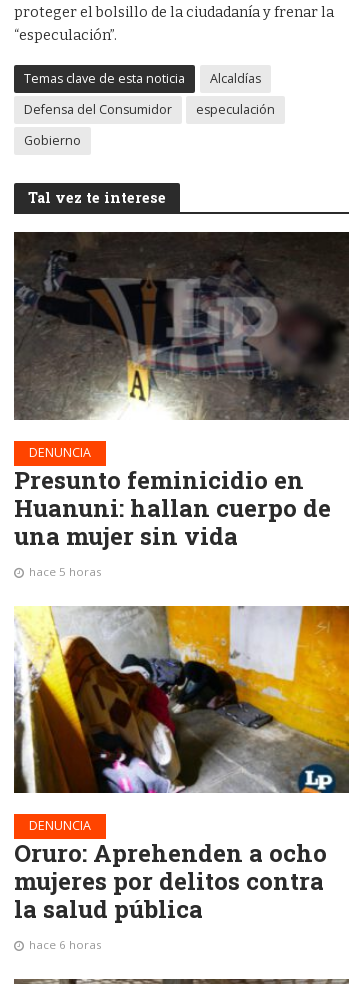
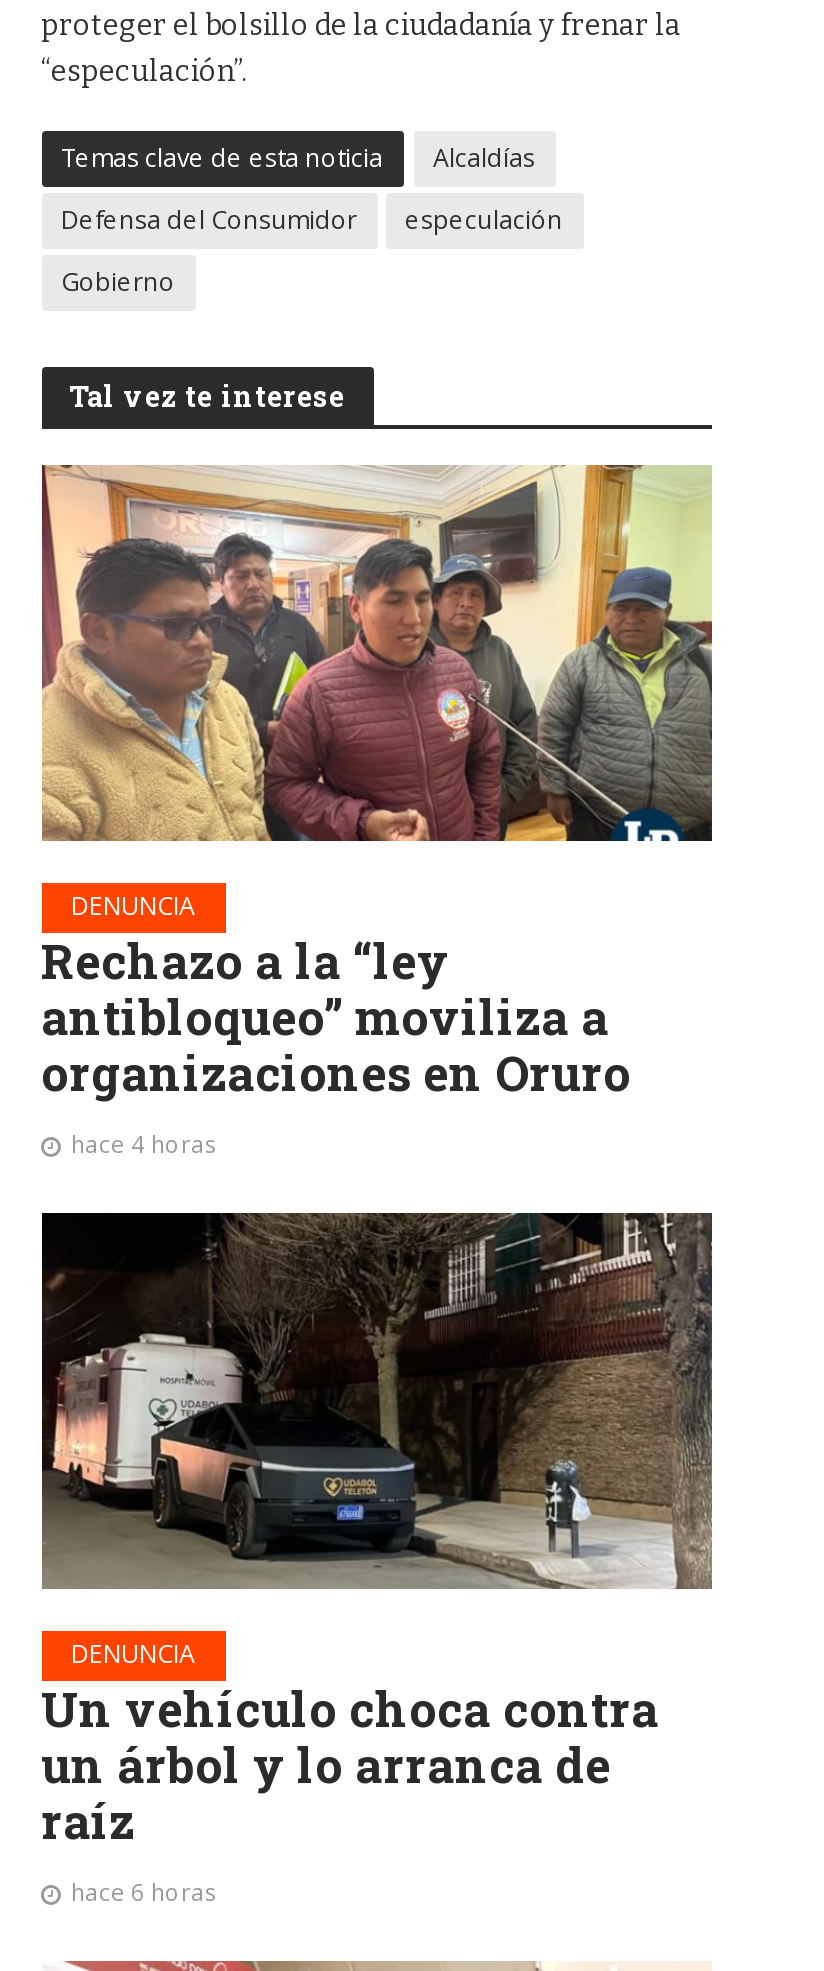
- [image]
+ [image]

- Presunto feminicidio en
- Huanuni: hallan cuerpo de
- una mujer sin vida
- hace 5 horas
+ Rechazo a la “ley
+ antibloqueo” moviliza a
+ organizaciones en Oruro
+ hace 4 horas

- [image]
+ [image]

- Oruro: Aprehenden a ocho
- mujeres por delitos contra
- la salud pública
+ Un vehículo choca contra
+ un árbol y lo arranca de
+ raíz
